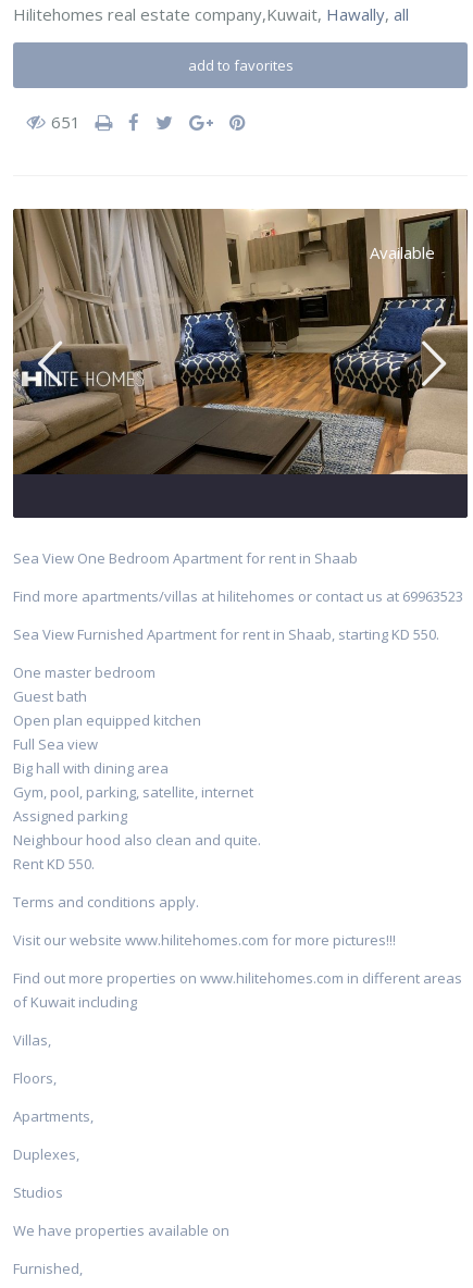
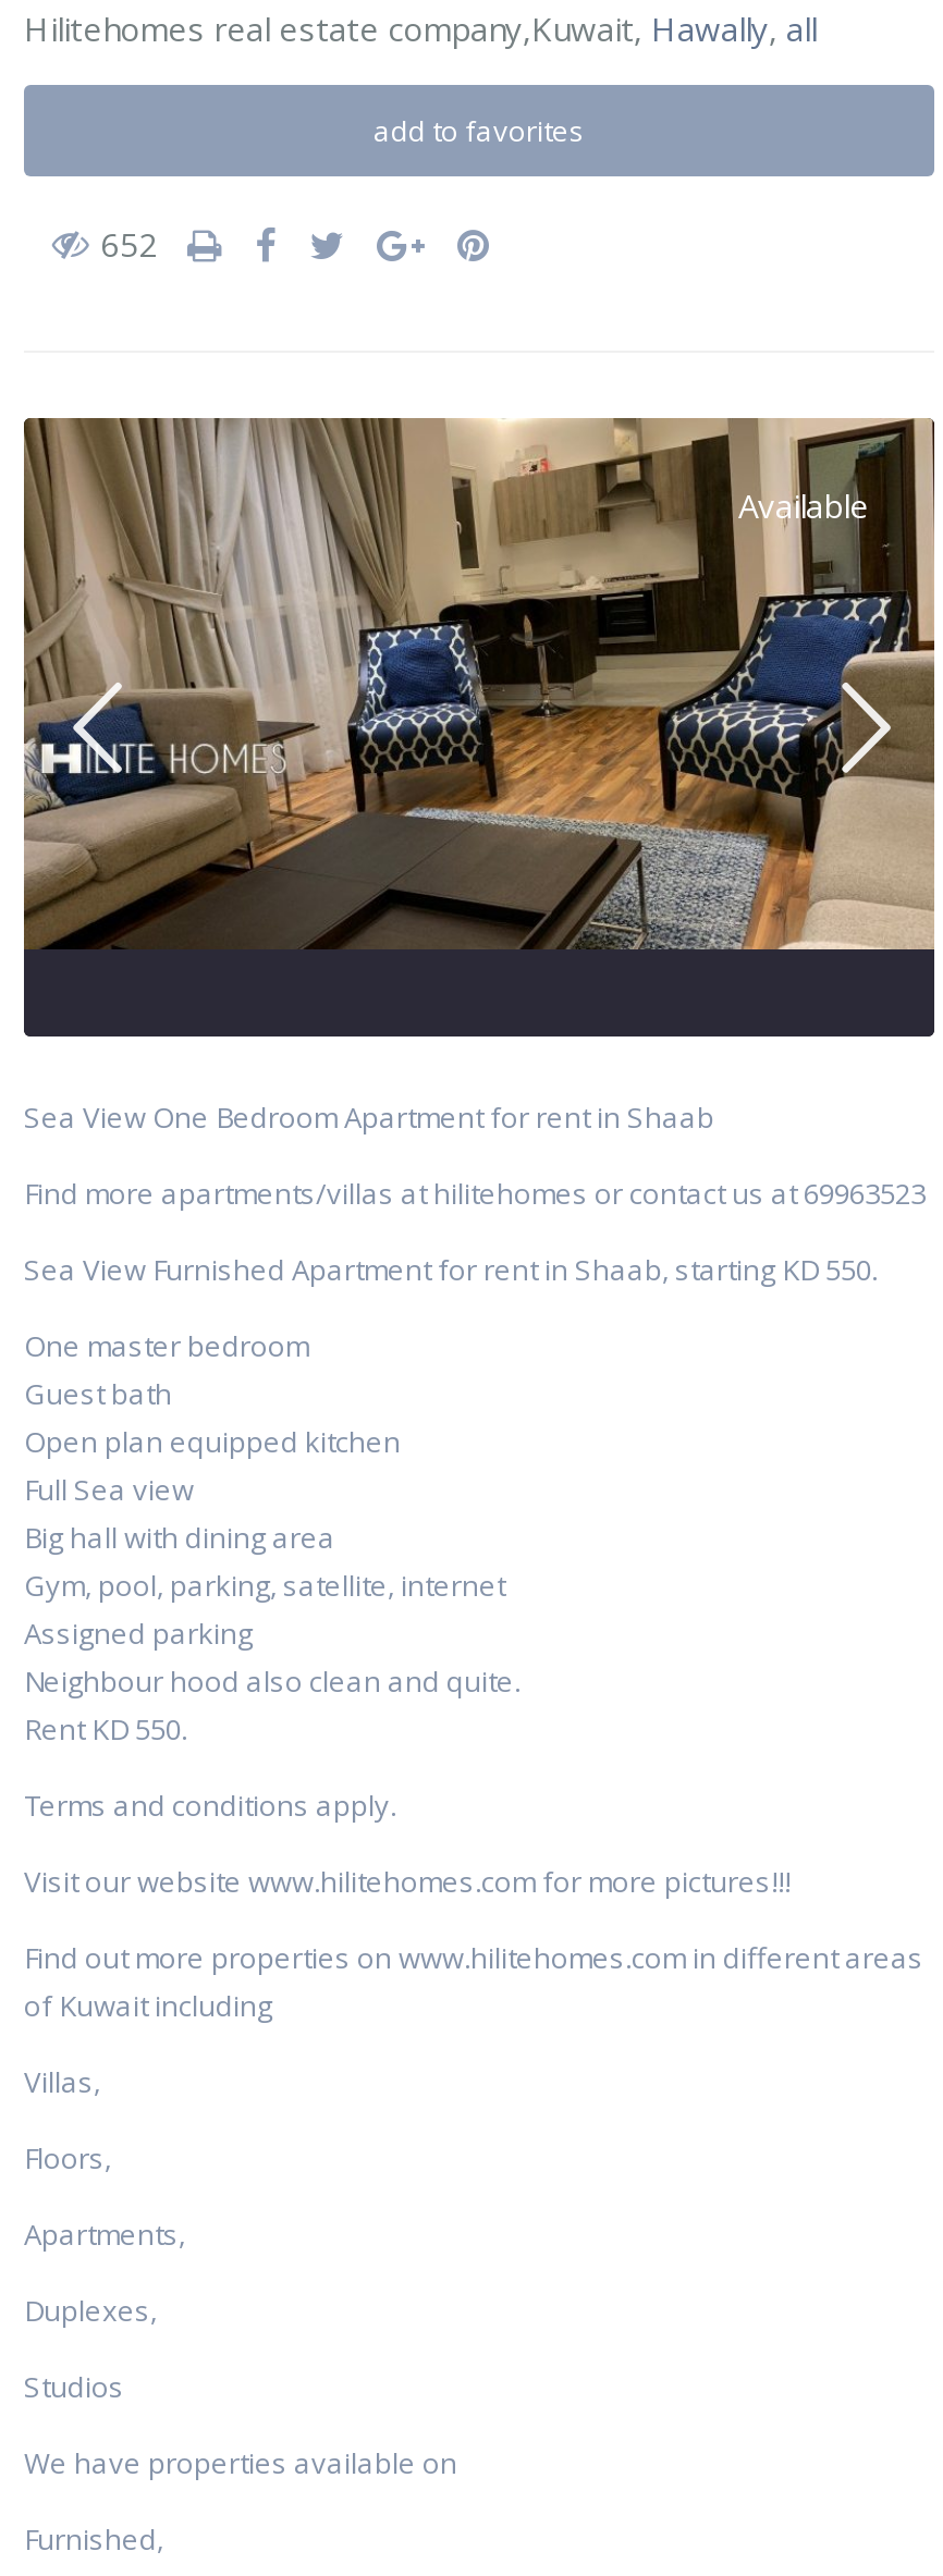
- 651
+ 652
